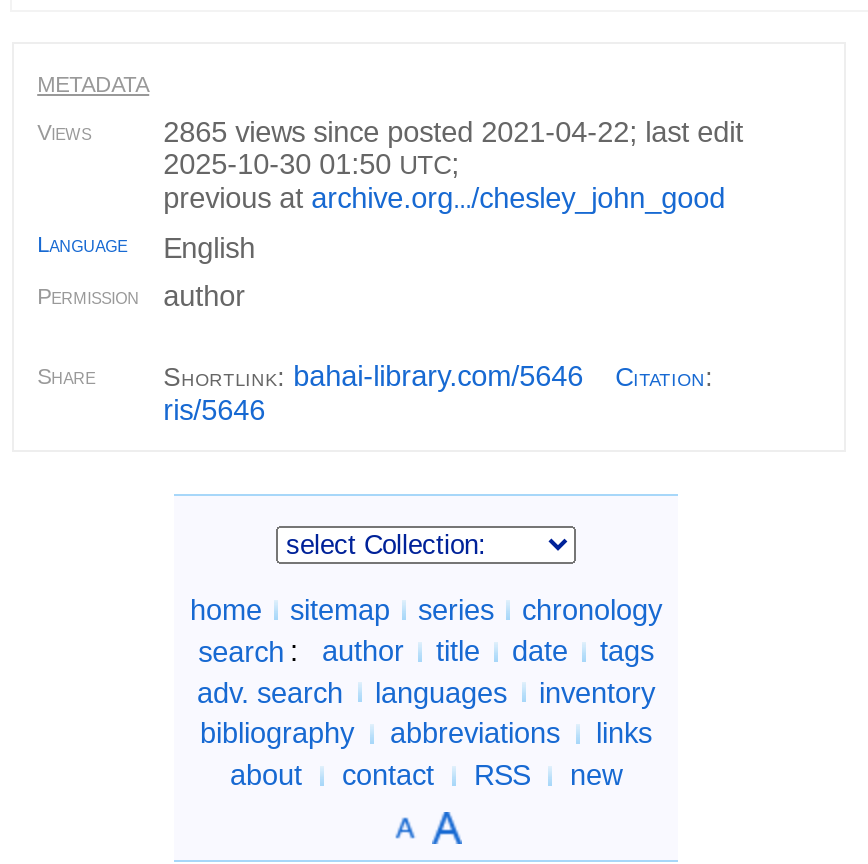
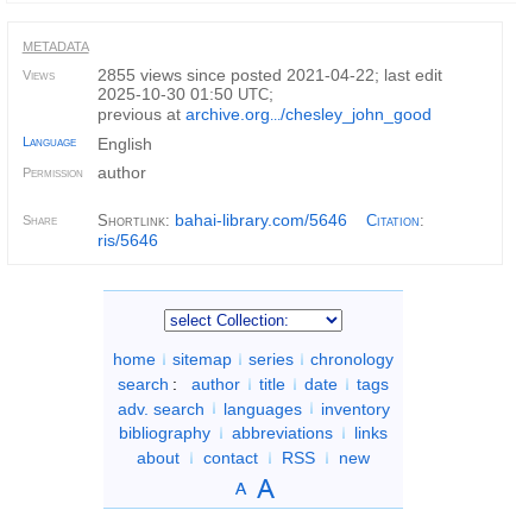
- 2865 views since posted 2021-04-22; last edit
+ 2855 views since posted 2021-04-22; last edit
